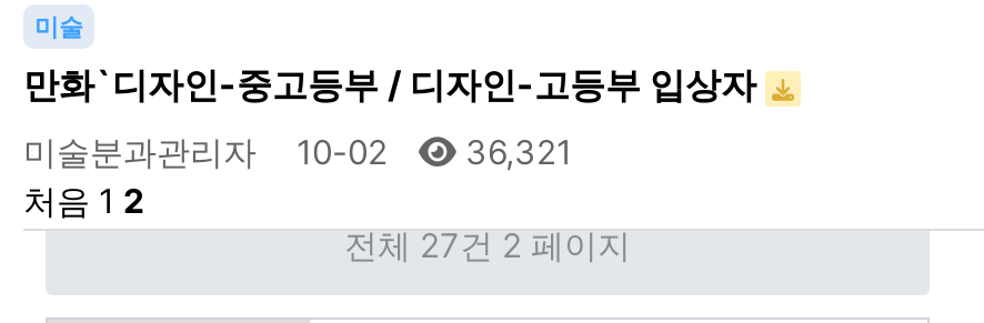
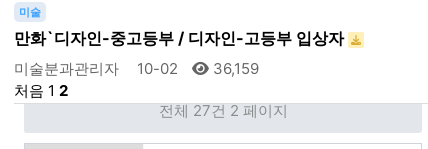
- 미술분과관리자 10-02 36,321
+ 미술분과관리자 10-02 36,159
